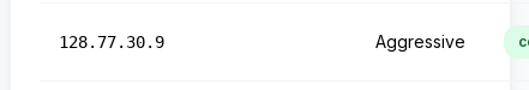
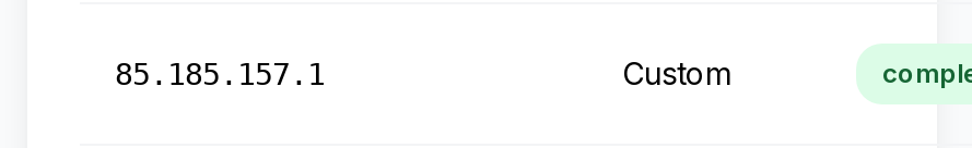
- 128.77.30.9
- Aggressive
+ 85.185.157.1
+ Custom
